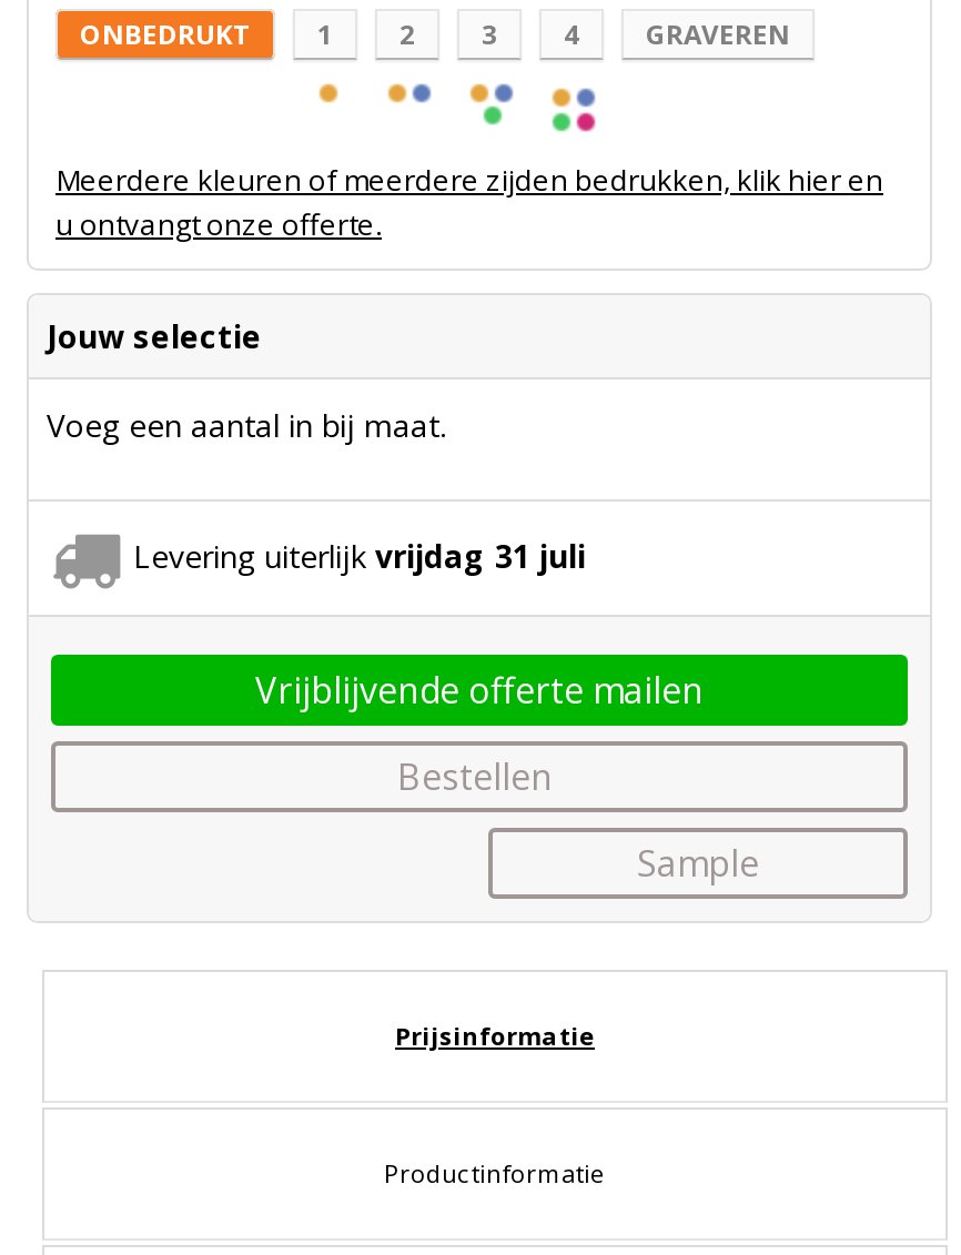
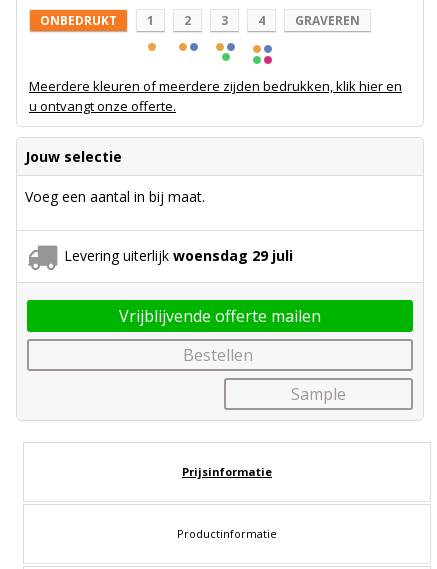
- Levering uiterlijk vrijdag 31 juli
+ Levering uiterlijk woensdag 29 juli
